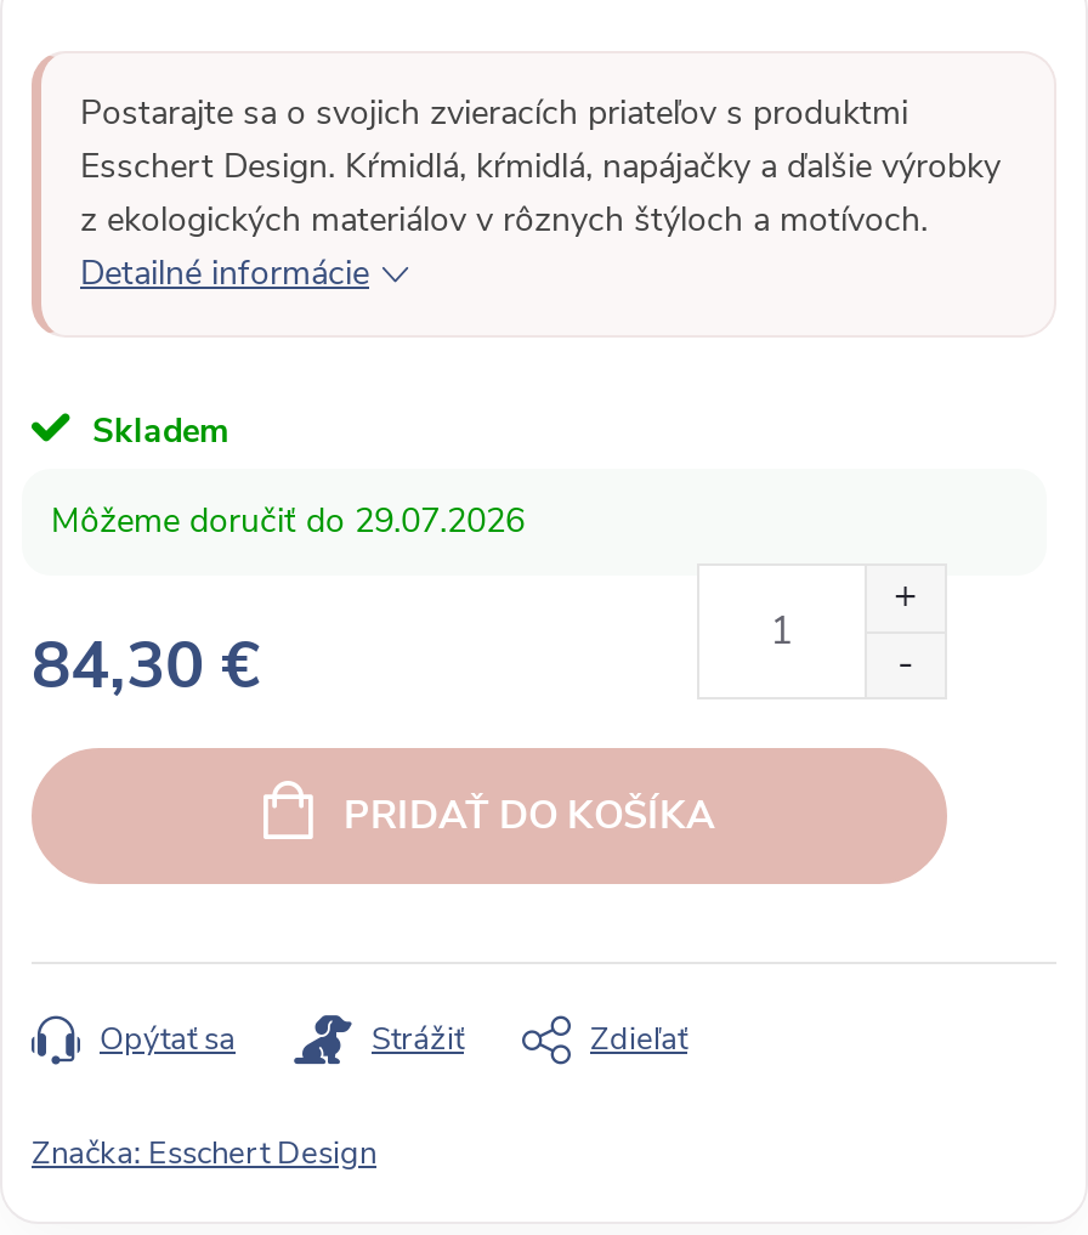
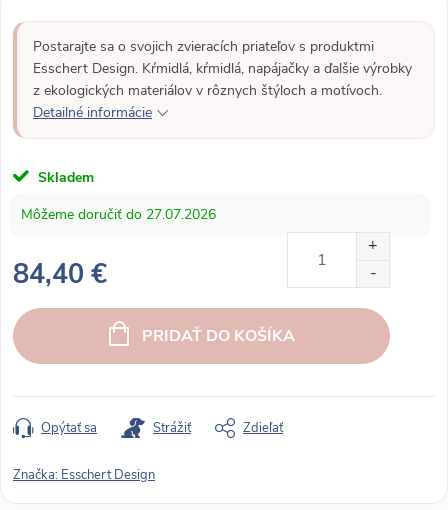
- 29.07.2026
+ 27.07.2026

- 84,30 €
+ 84,40 €
